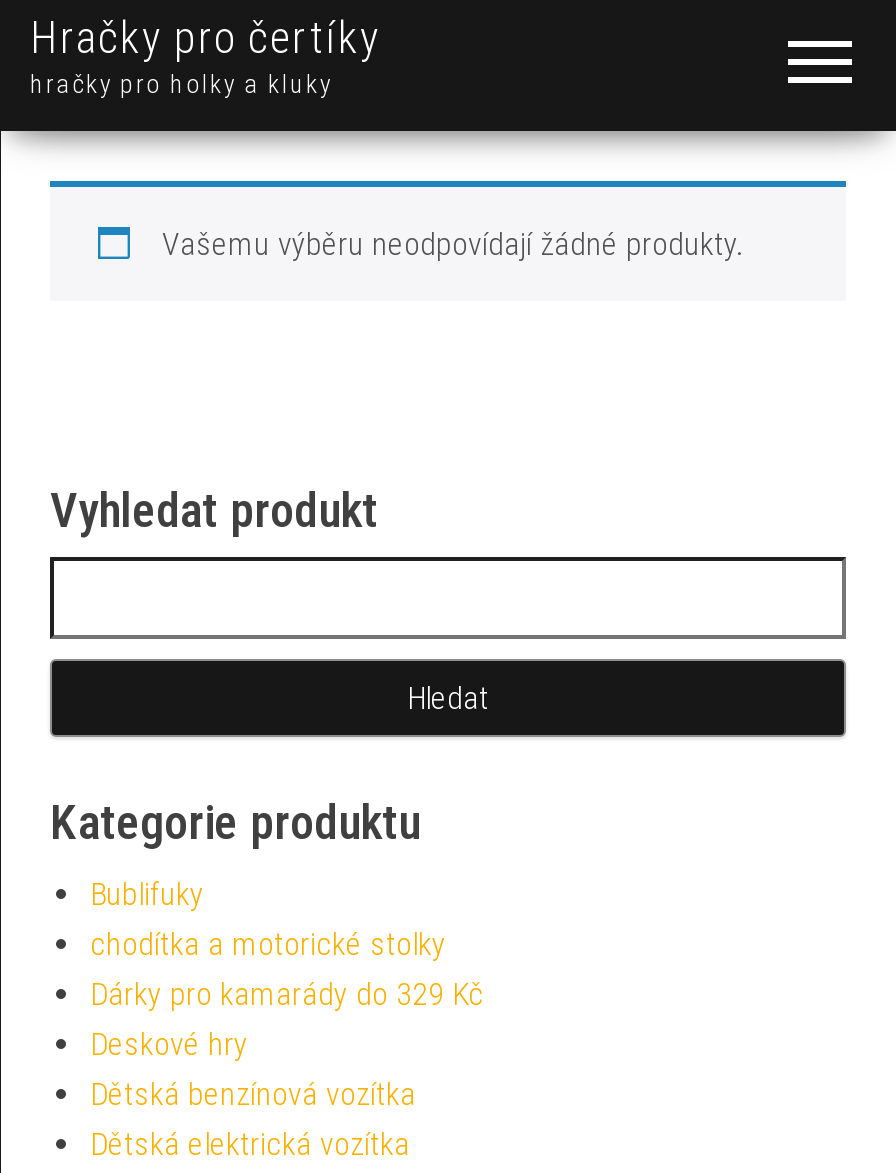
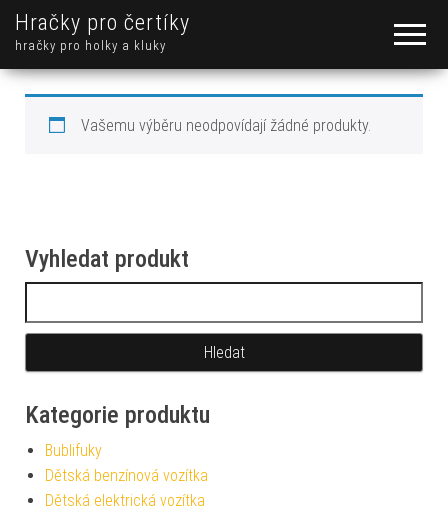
- chodítka a motorické stolky
- Dárky pro kamarády do 329 Kč
- Deskové hry
